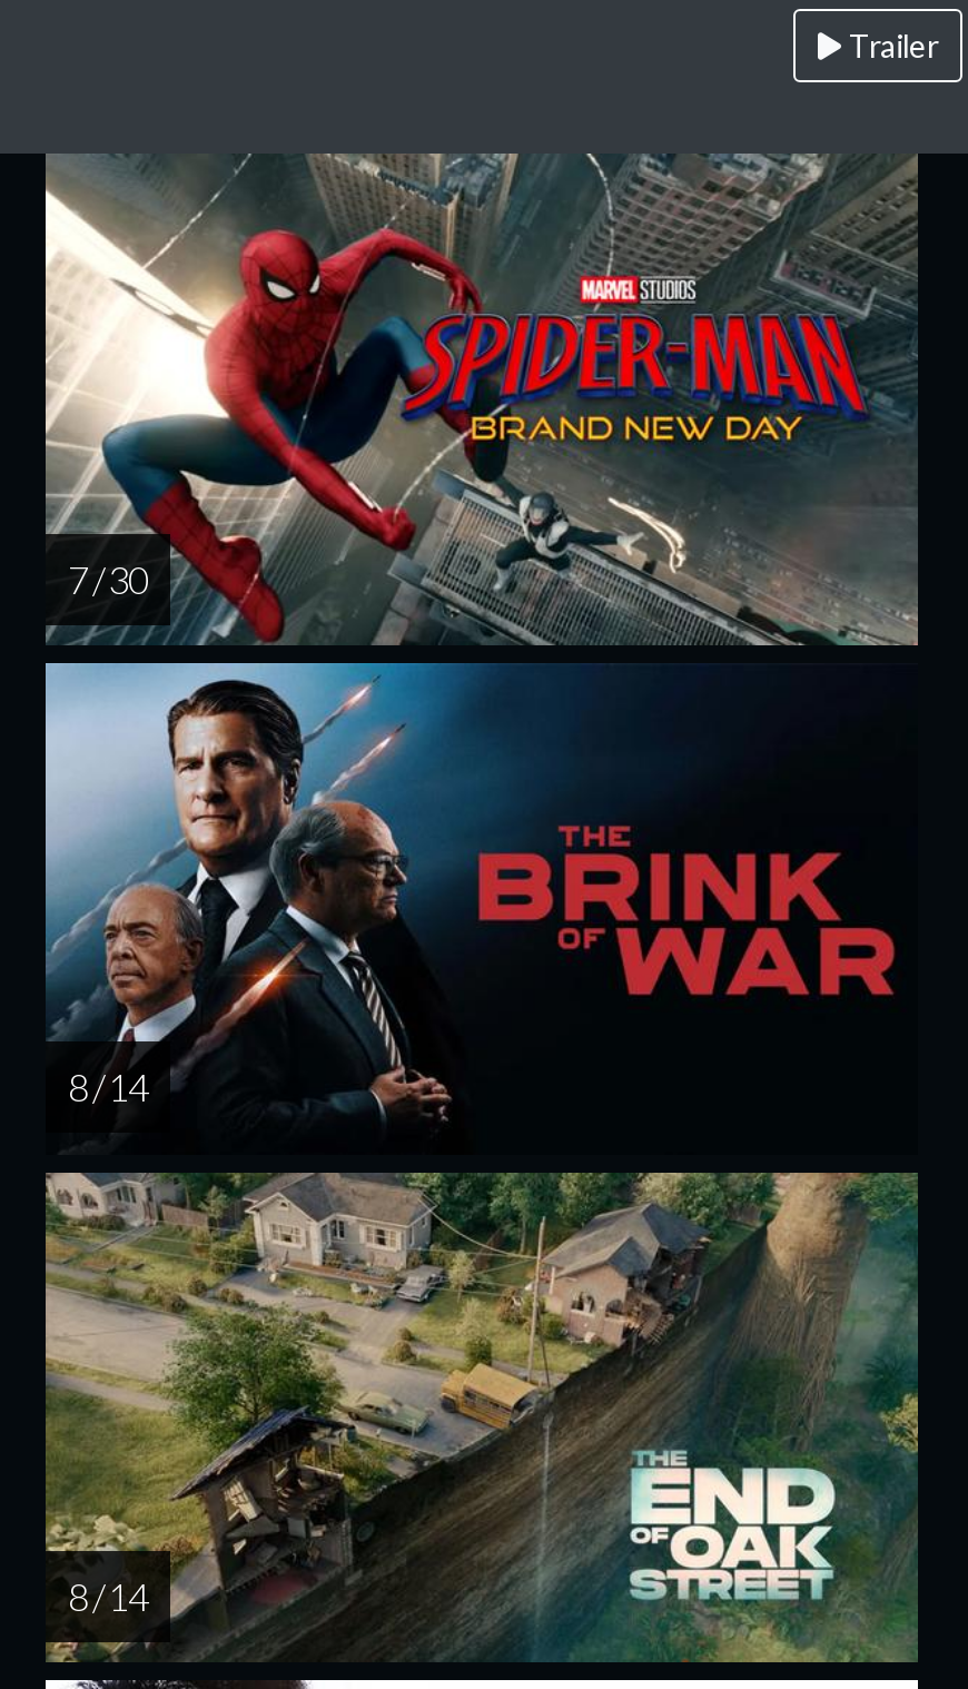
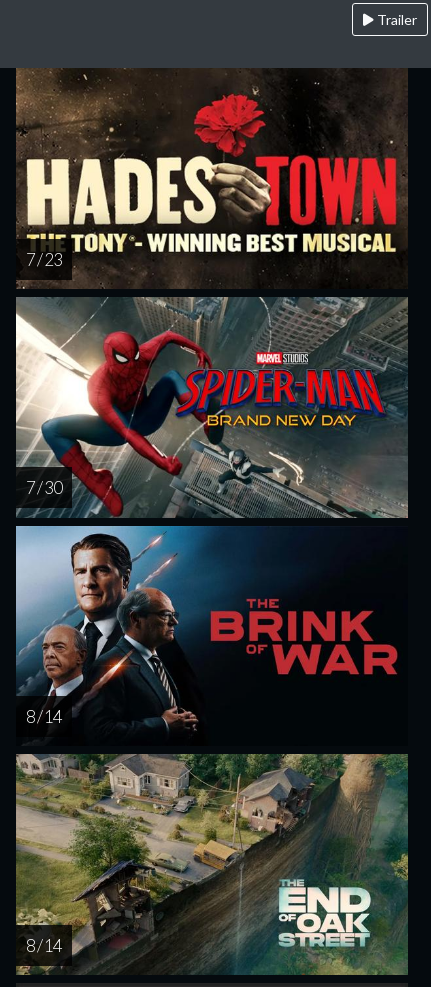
+ [image]
+ 7 / 23
